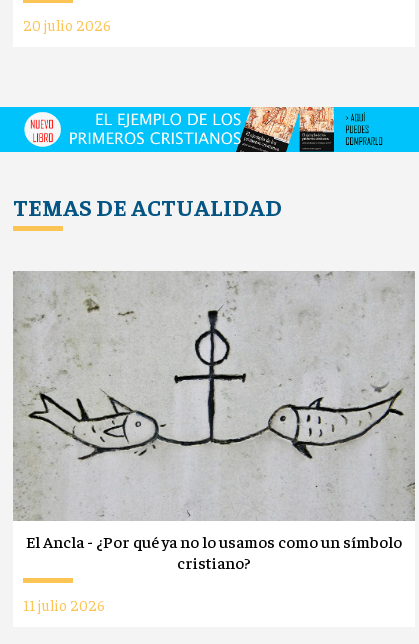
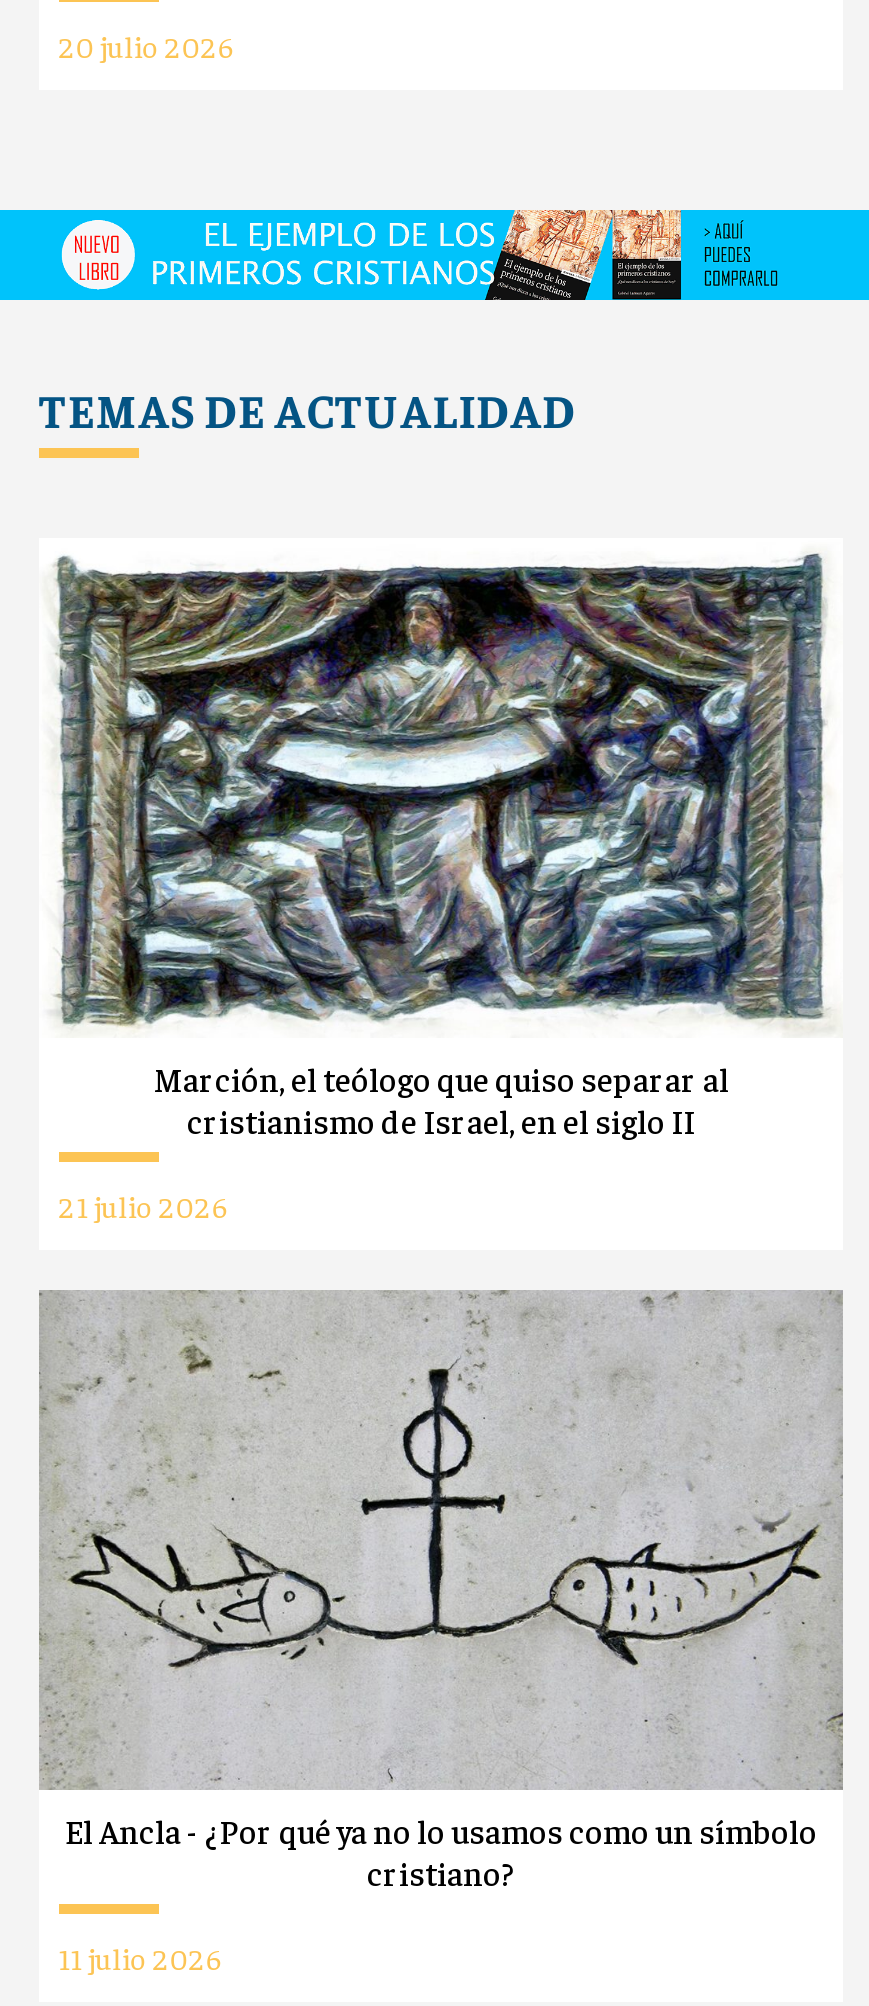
+ [image]
+ Marción, el teólogo que quiso separar al
+ cristianismo de Israel, en el siglo II
+ 21 julio 2026
